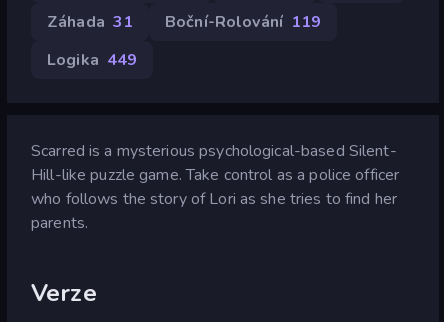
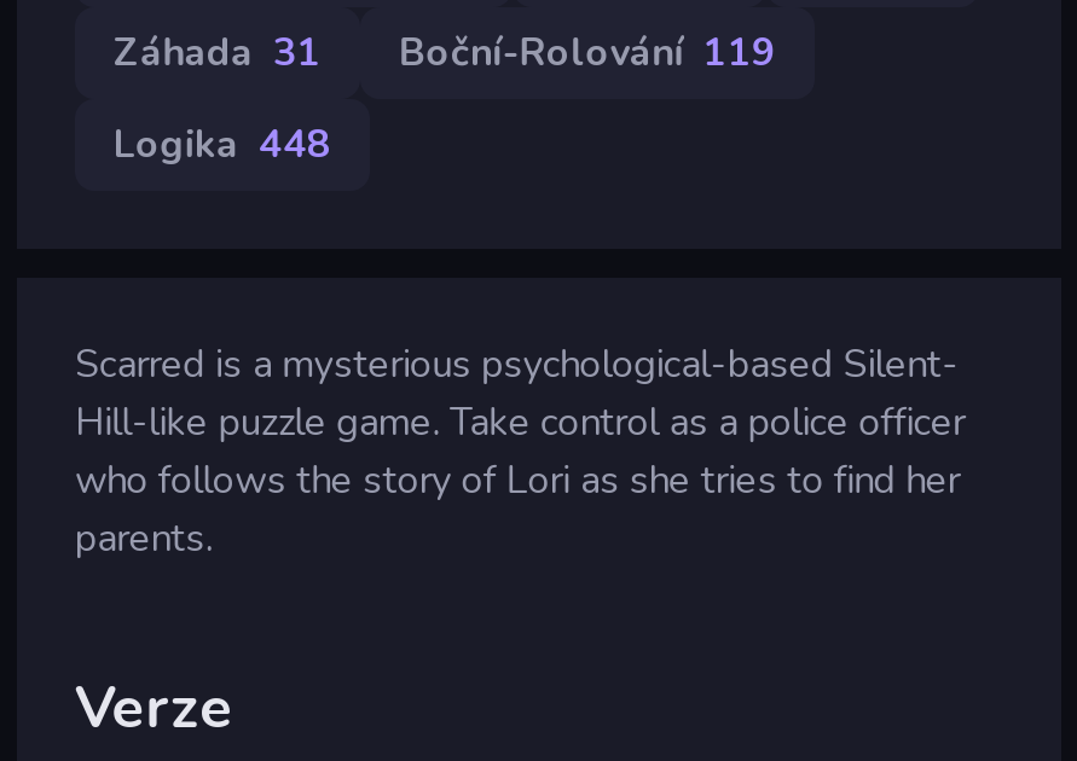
- Logika 449
+ Logika 448
